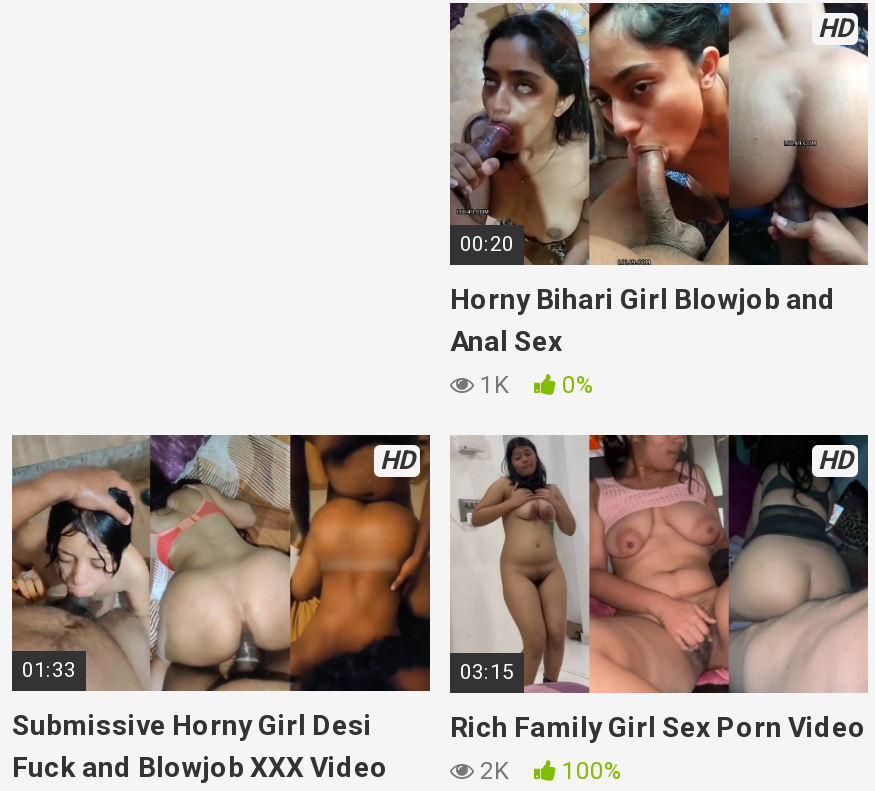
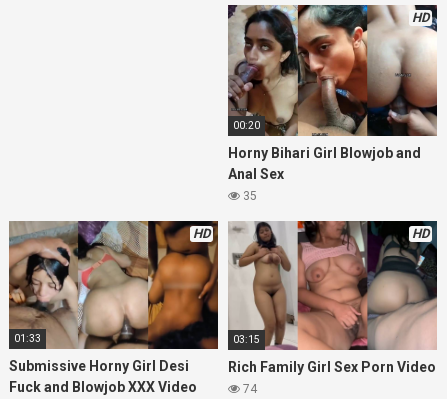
- 1K
- 0%
+ 35

- 2K
- 100%
+ 74
